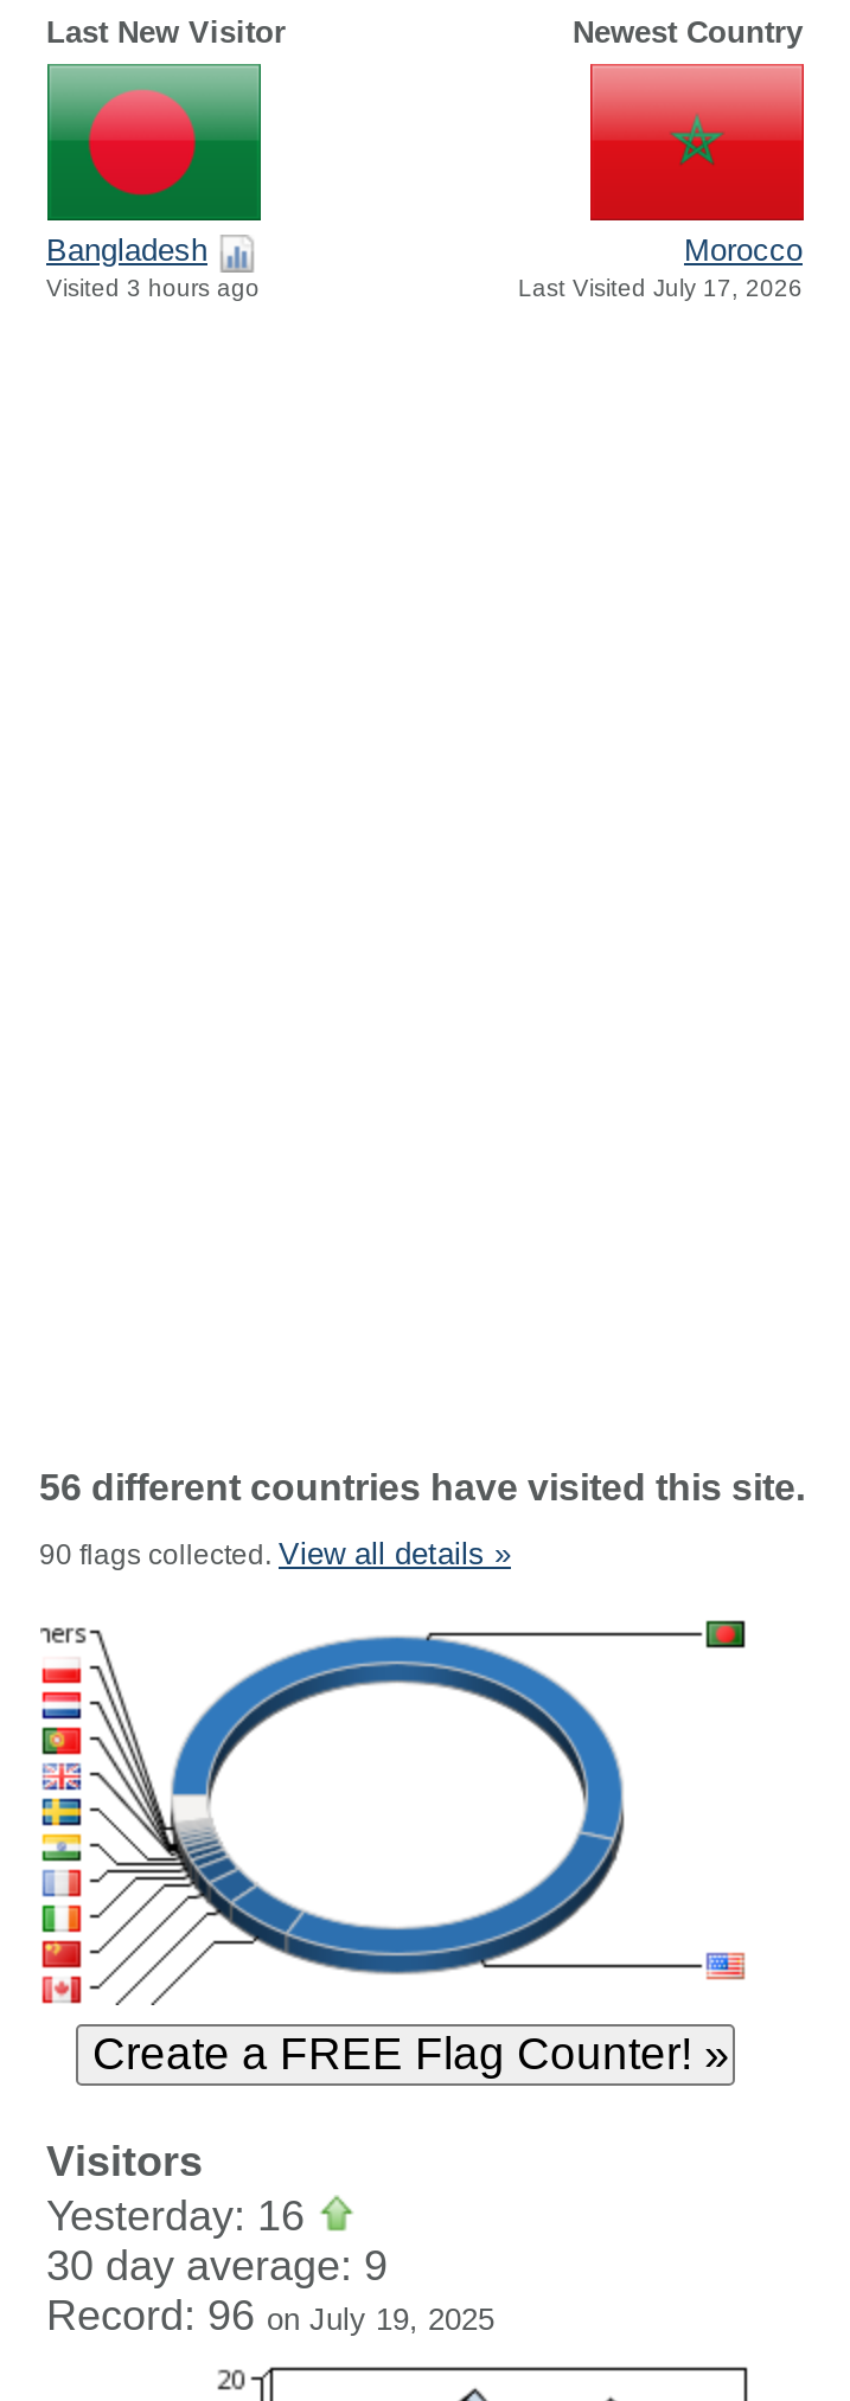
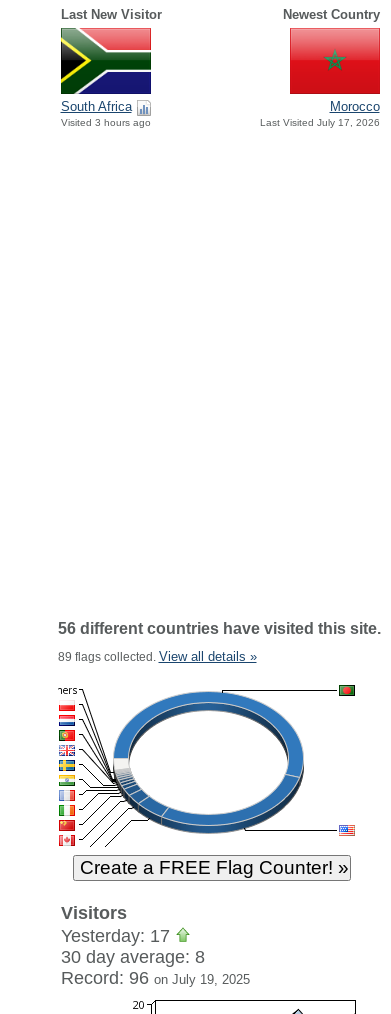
- [image]
- Bangladesh
+ [image]
+ South Africa

- 90 flags collected. View all details »
+ 89 flags collected. View all details »

- Yesterday: 16
+ Yesterday: 17

- 30 day average: 9
+ 30 day average: 8
